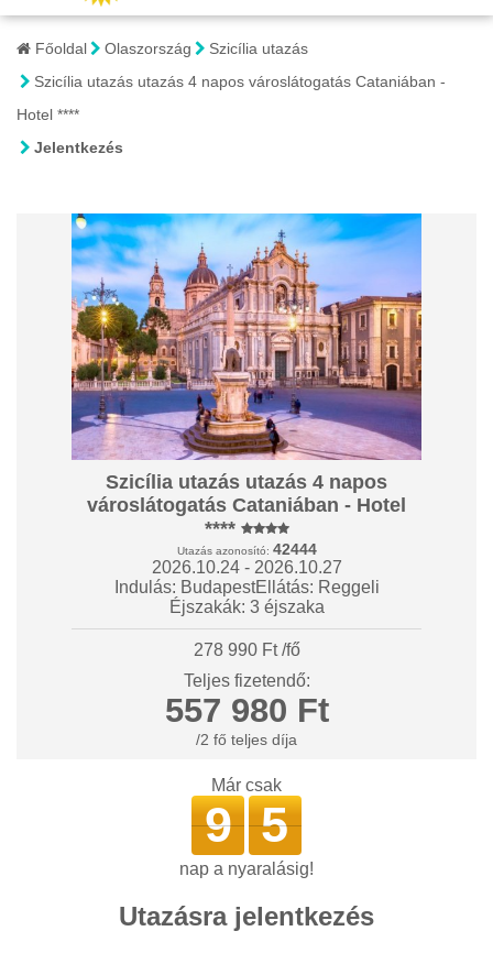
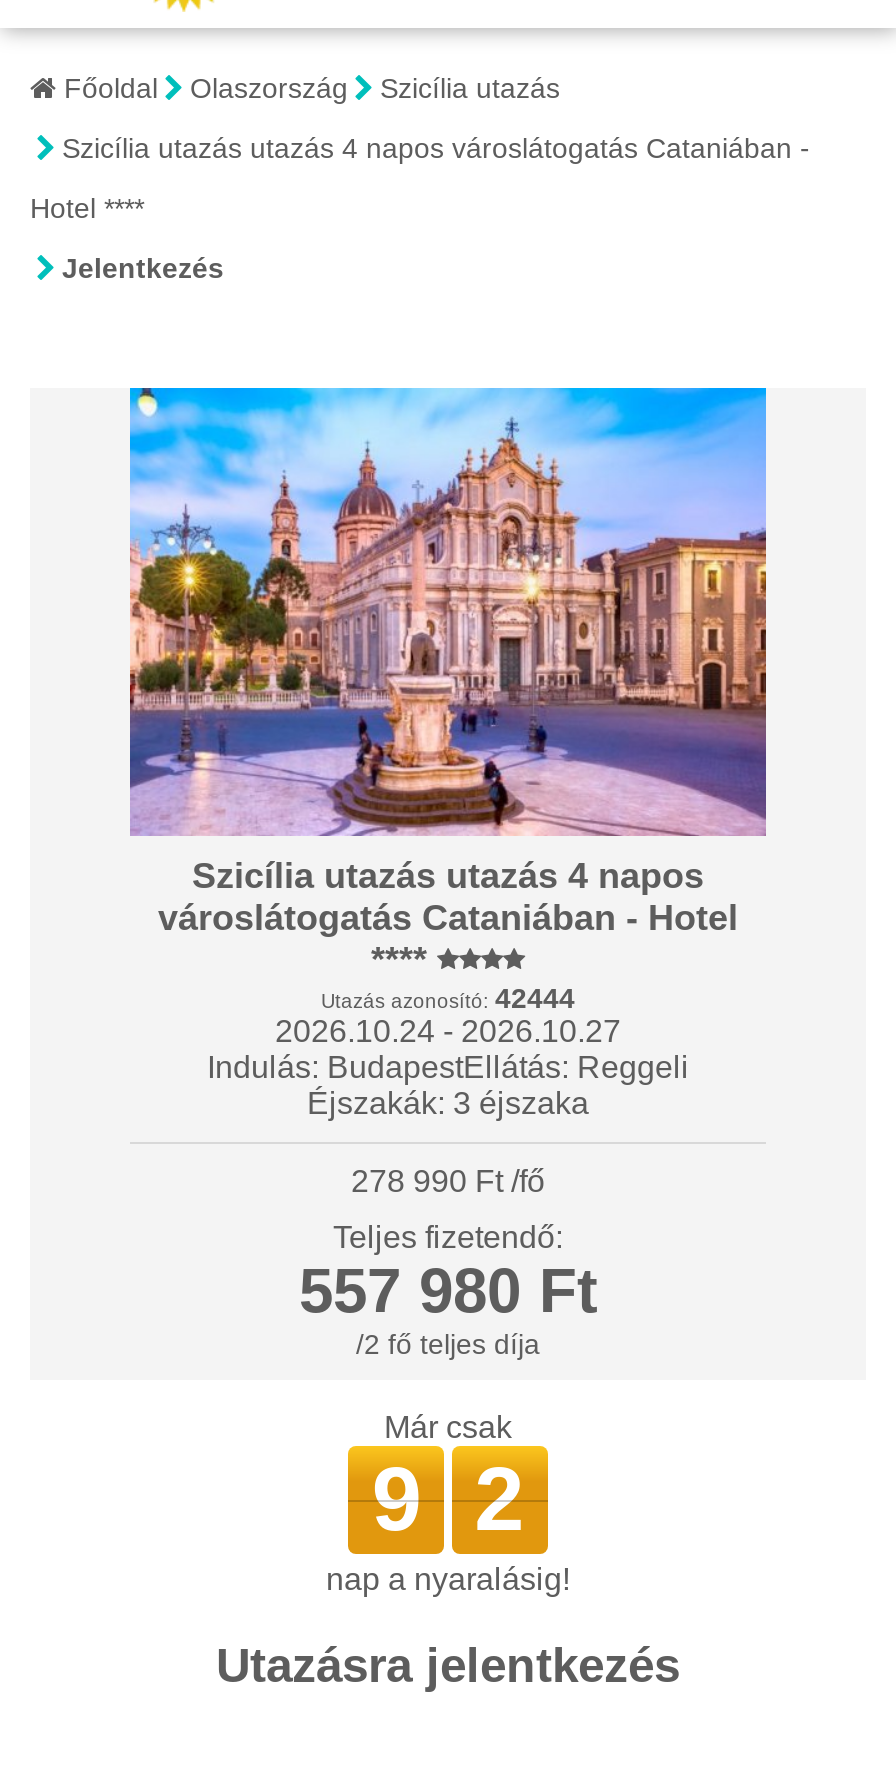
- 9 5
+ 9 2
